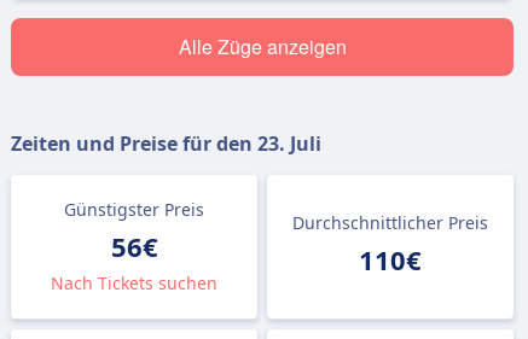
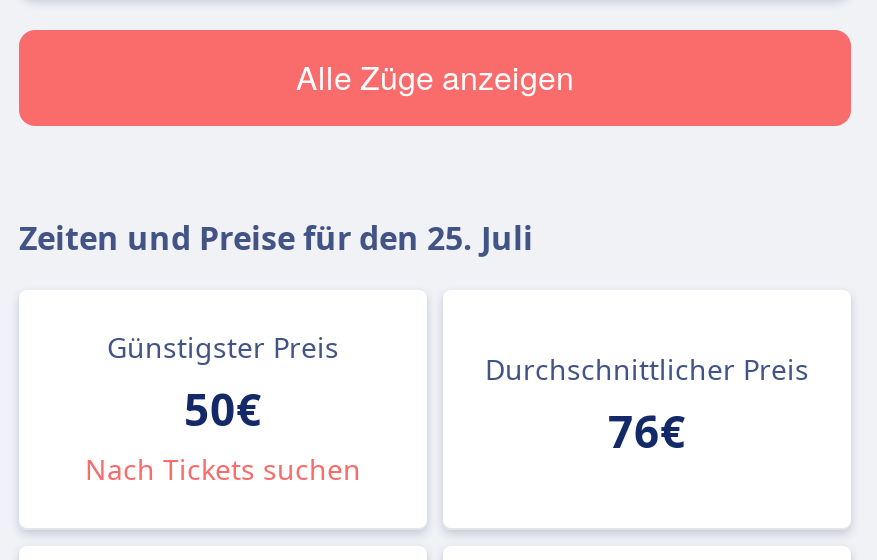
- Zeiten und Preise für den 23. Juli
+ Zeiten und Preise für den 25. Juli

- 56€
+ 50€

- 110€
+ 76€
